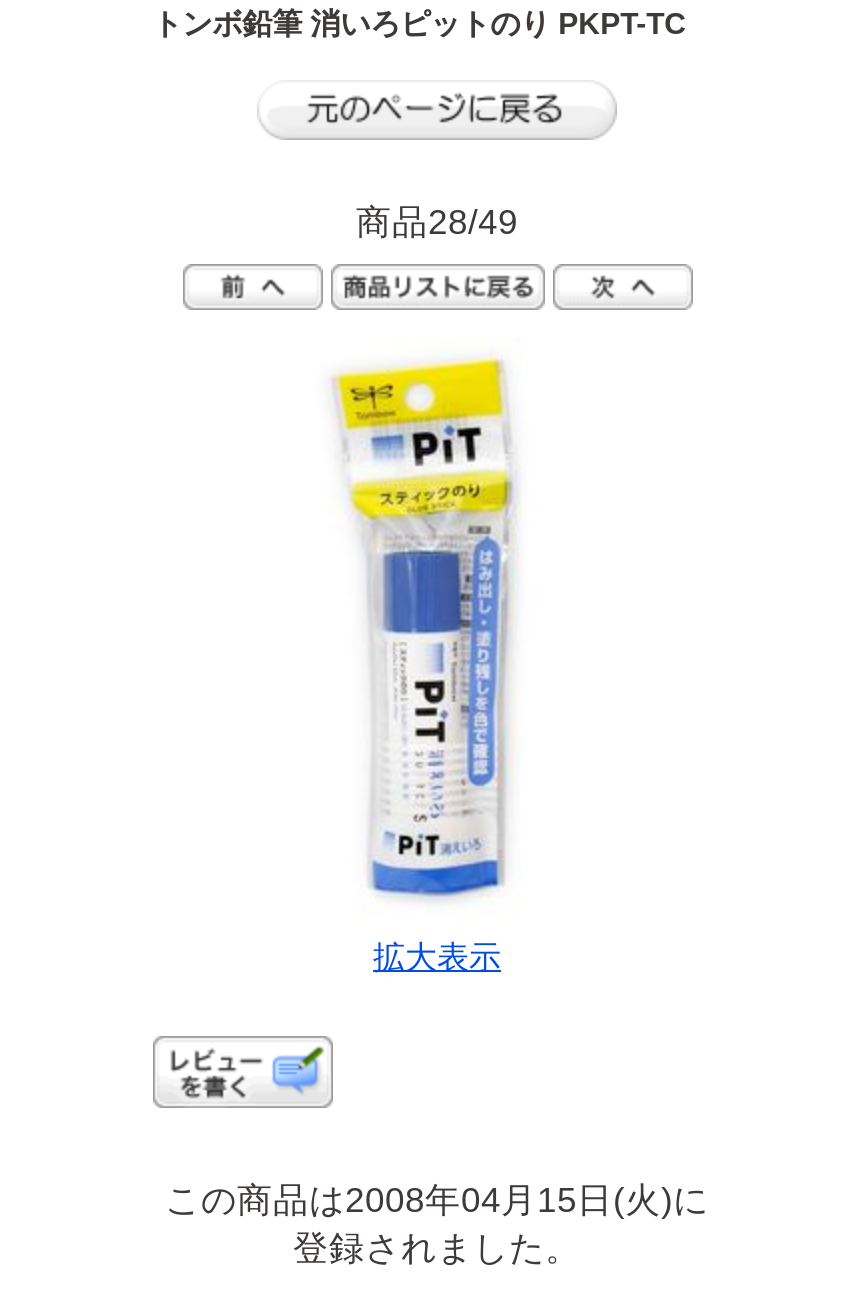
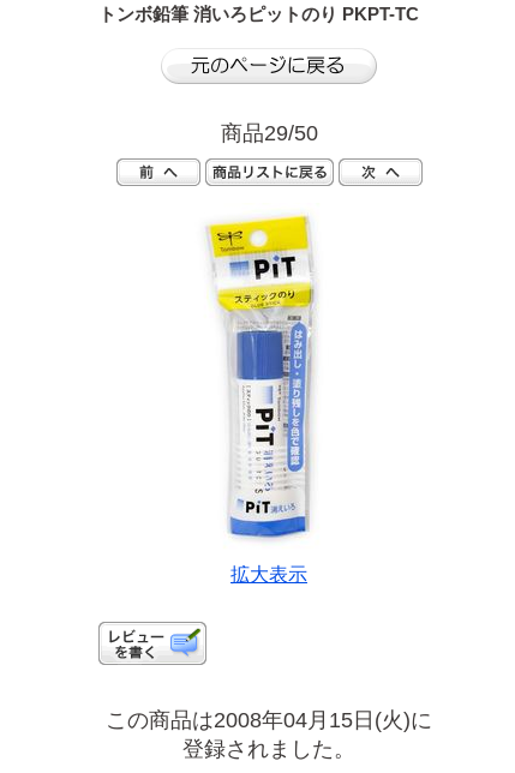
- 商品28/49
+ 商品29/50
